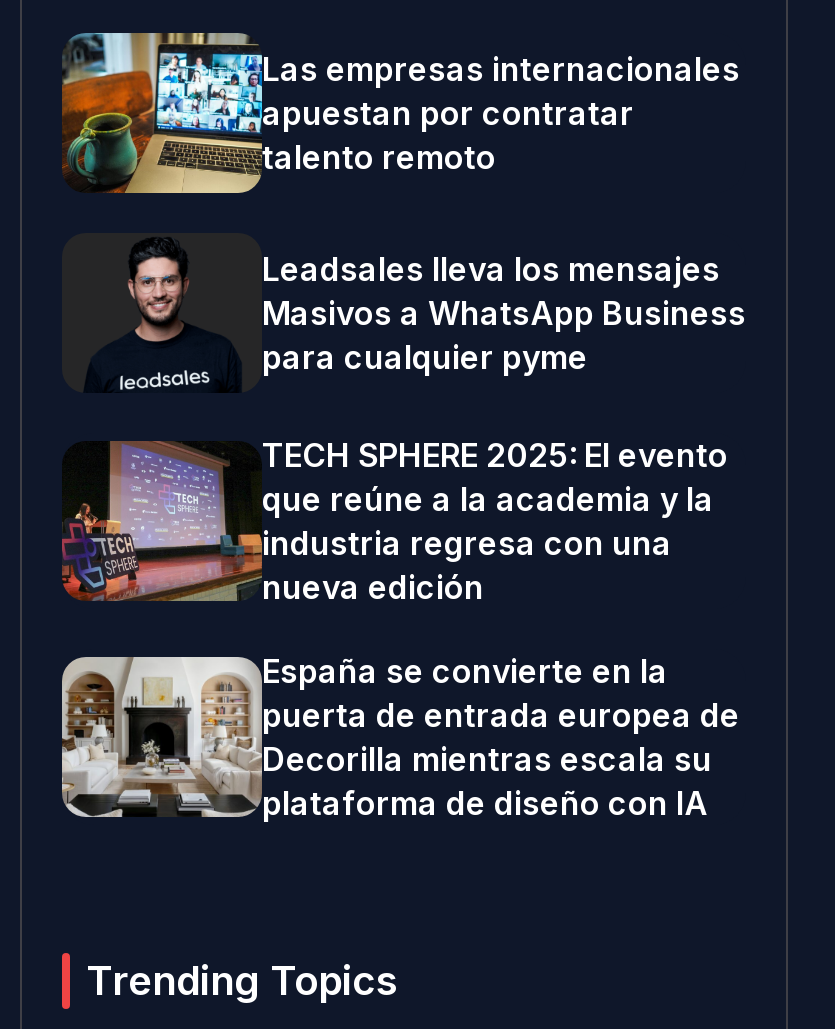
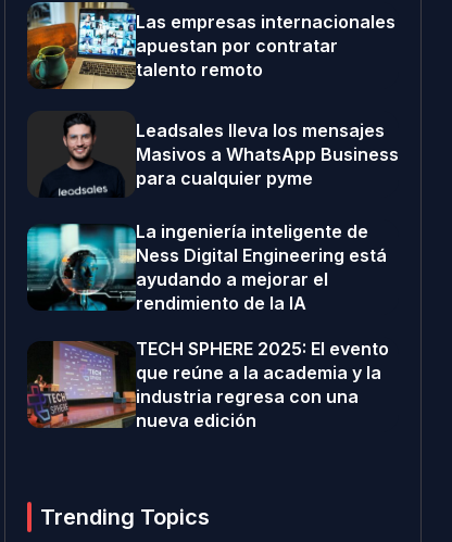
+ [image]
+ La ingeniería inteligente de
+ Ness Digital Engineering está
+ ayudando a mejorar el
+ rendimiento de la IA

moved down: [image] | TECH SPHERE 2025: El evento | que reúne a la academia y la | industria regresa con una | nueva edición

- [image]
- España se convierte en la
- puerta de entrada europea de
- Decorilla mientras escala su
- plataforma de diseño con IA
